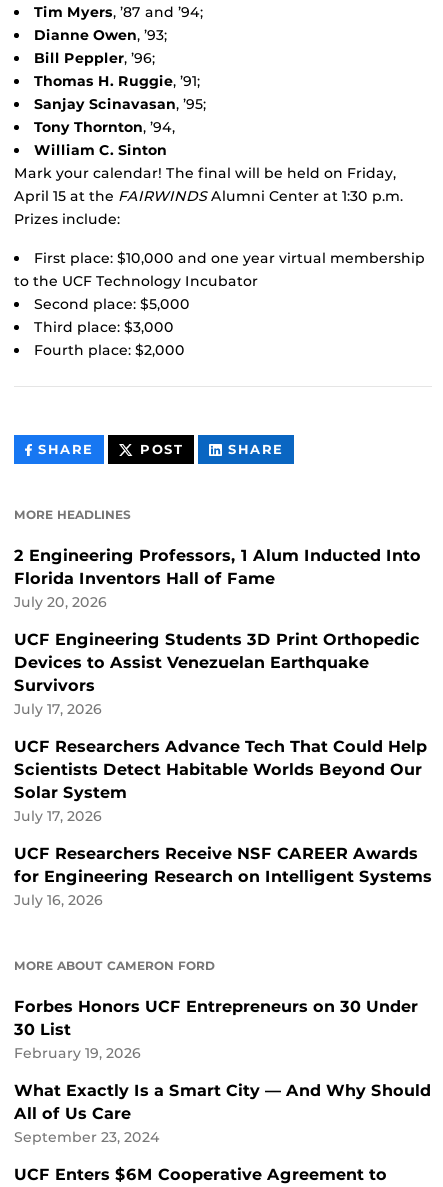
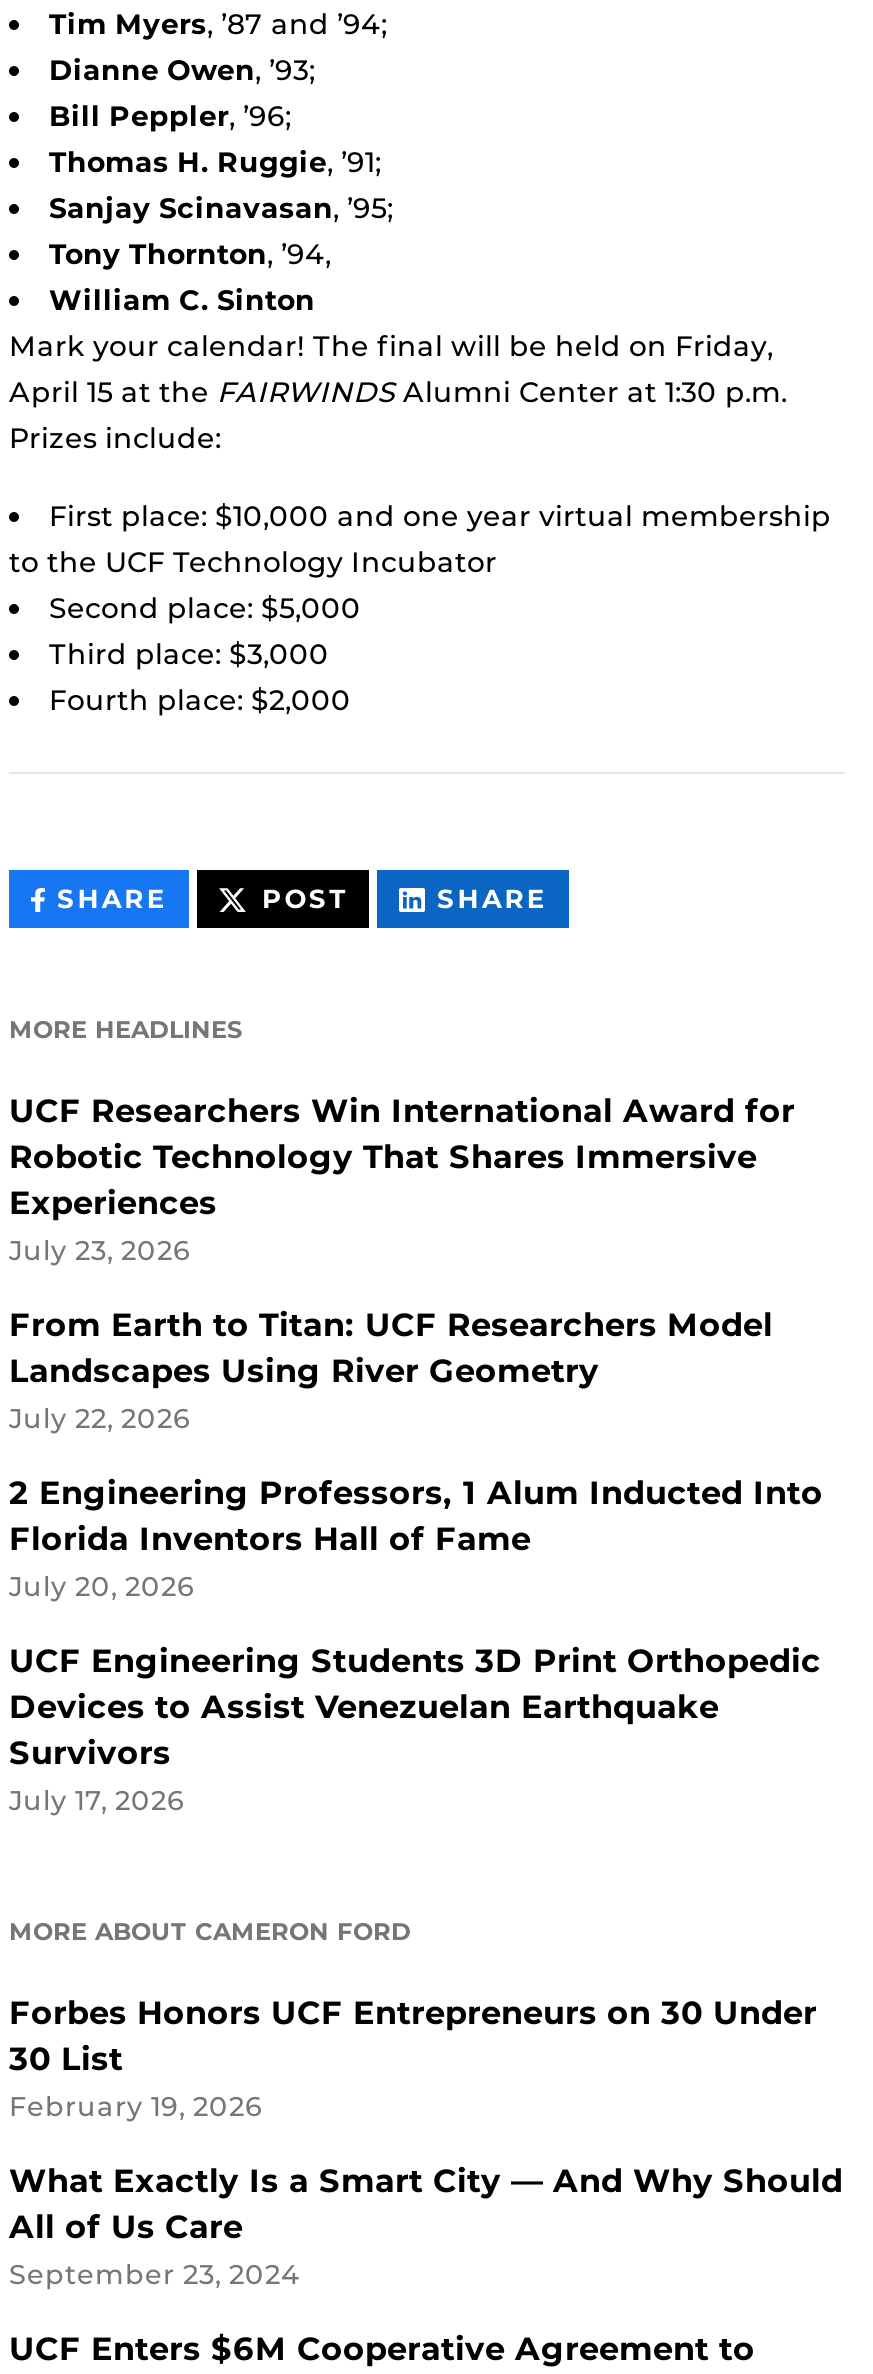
+ UCF Researchers Win International Award for
+ Robotic Technology That Shares Immersive
+ Experiences
+ July 23, 2026
+ From Earth to Titan: UCF Researchers Model
+ Landscapes Using River Geometry
+ July 22, 2026

moved down: 2 Engineering Professors, 1 Alum Inducted Into | Florida Inventors Hall of Fame | July 20, 2026 | UCF Engineering Students 3D Print Orthopedic | Devices to Assist Venezuelan Earthquake | Survivors | July 17, 2026

- UCF Researchers Advance Tech That Could Help
- Scientists Detect Habitable Worlds Beyond Our
- Solar System
- July 17, 2026
- UCF Researchers Receive NSF CAREER Awards
- for Engineering Research on Intelligent Systems
- July 16, 2026
